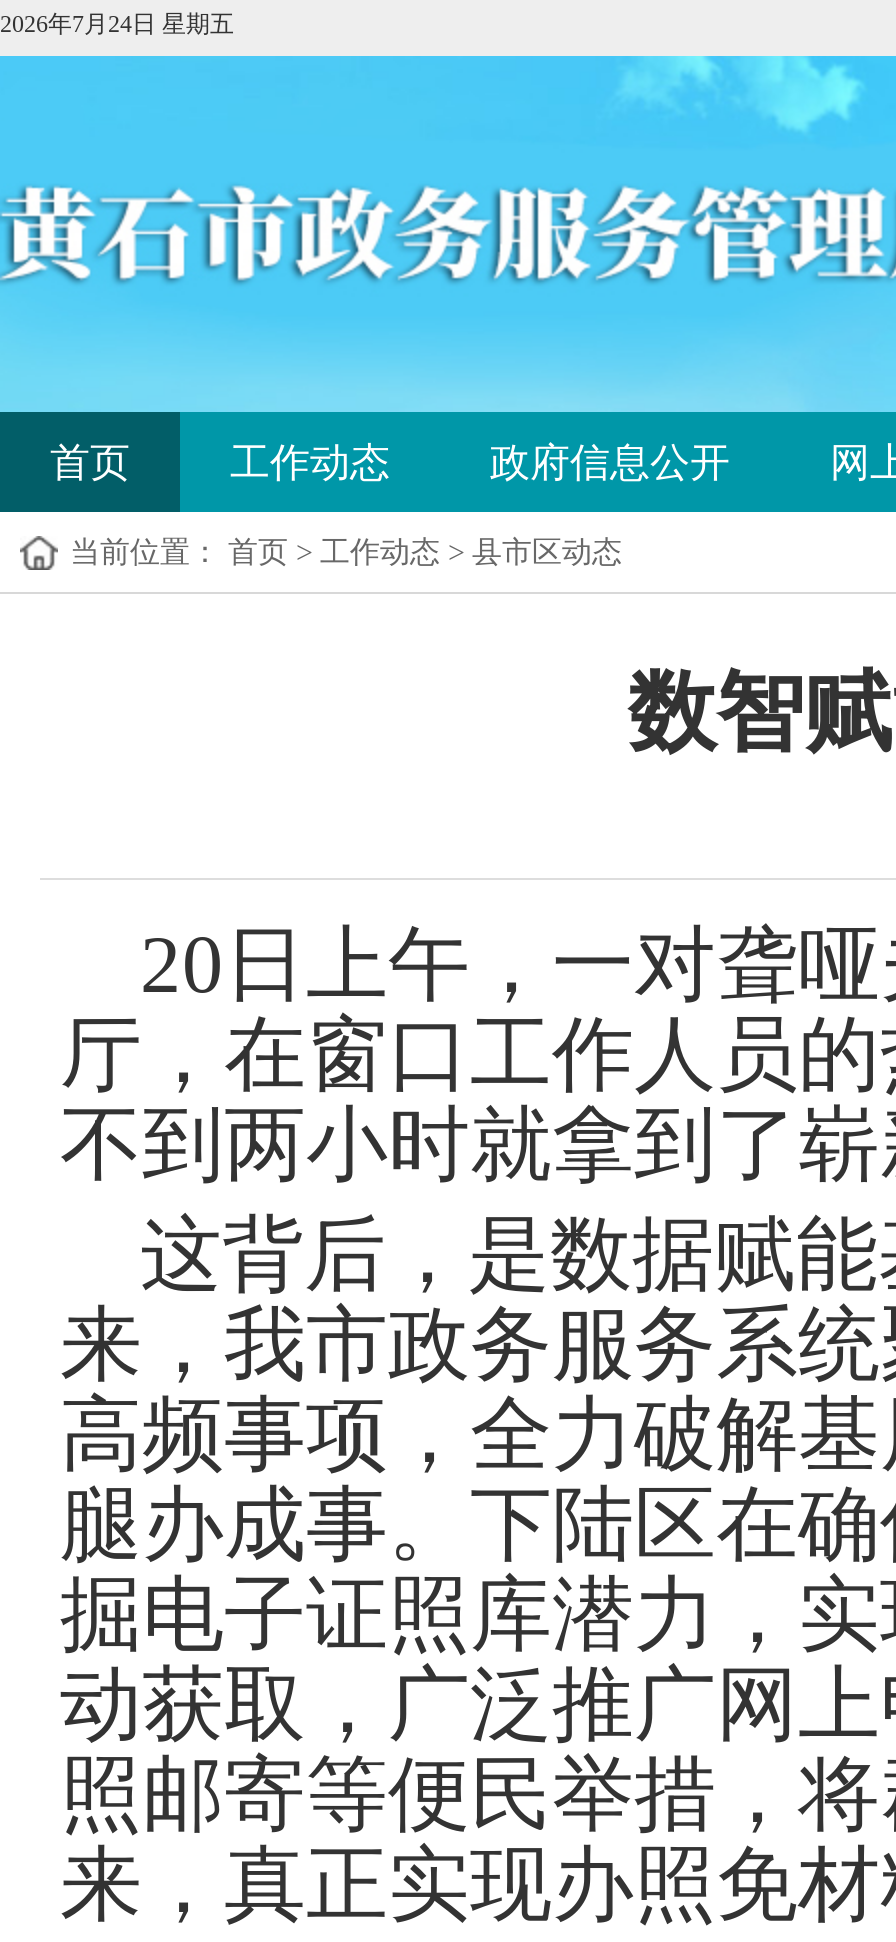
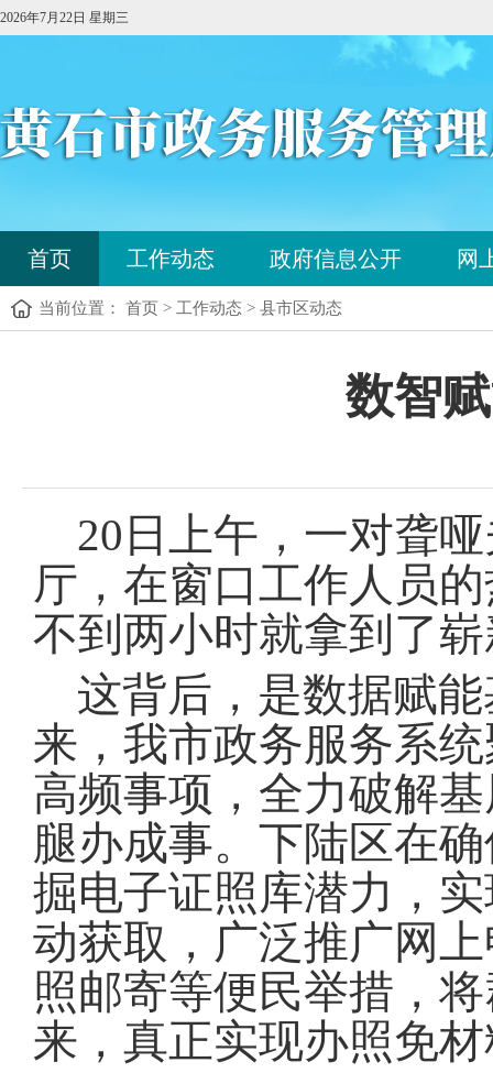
- 2026年7月24日 星期五
+ 2026年7月22日 星期三
